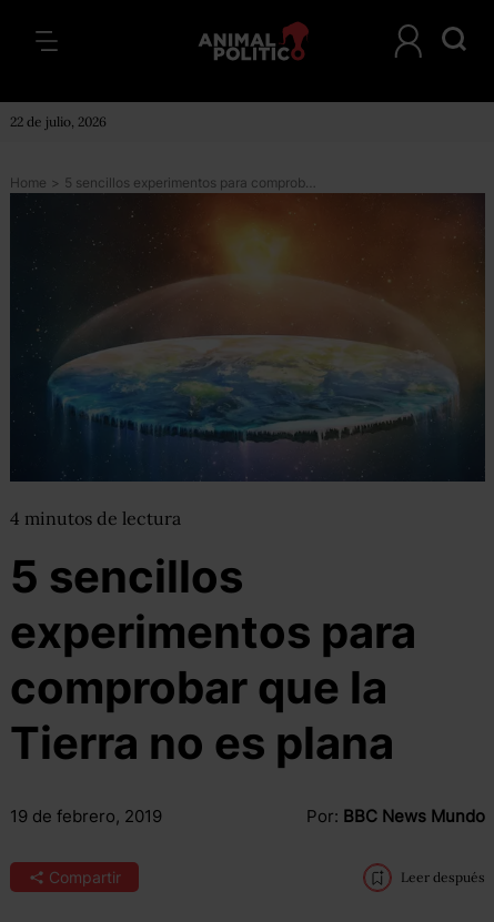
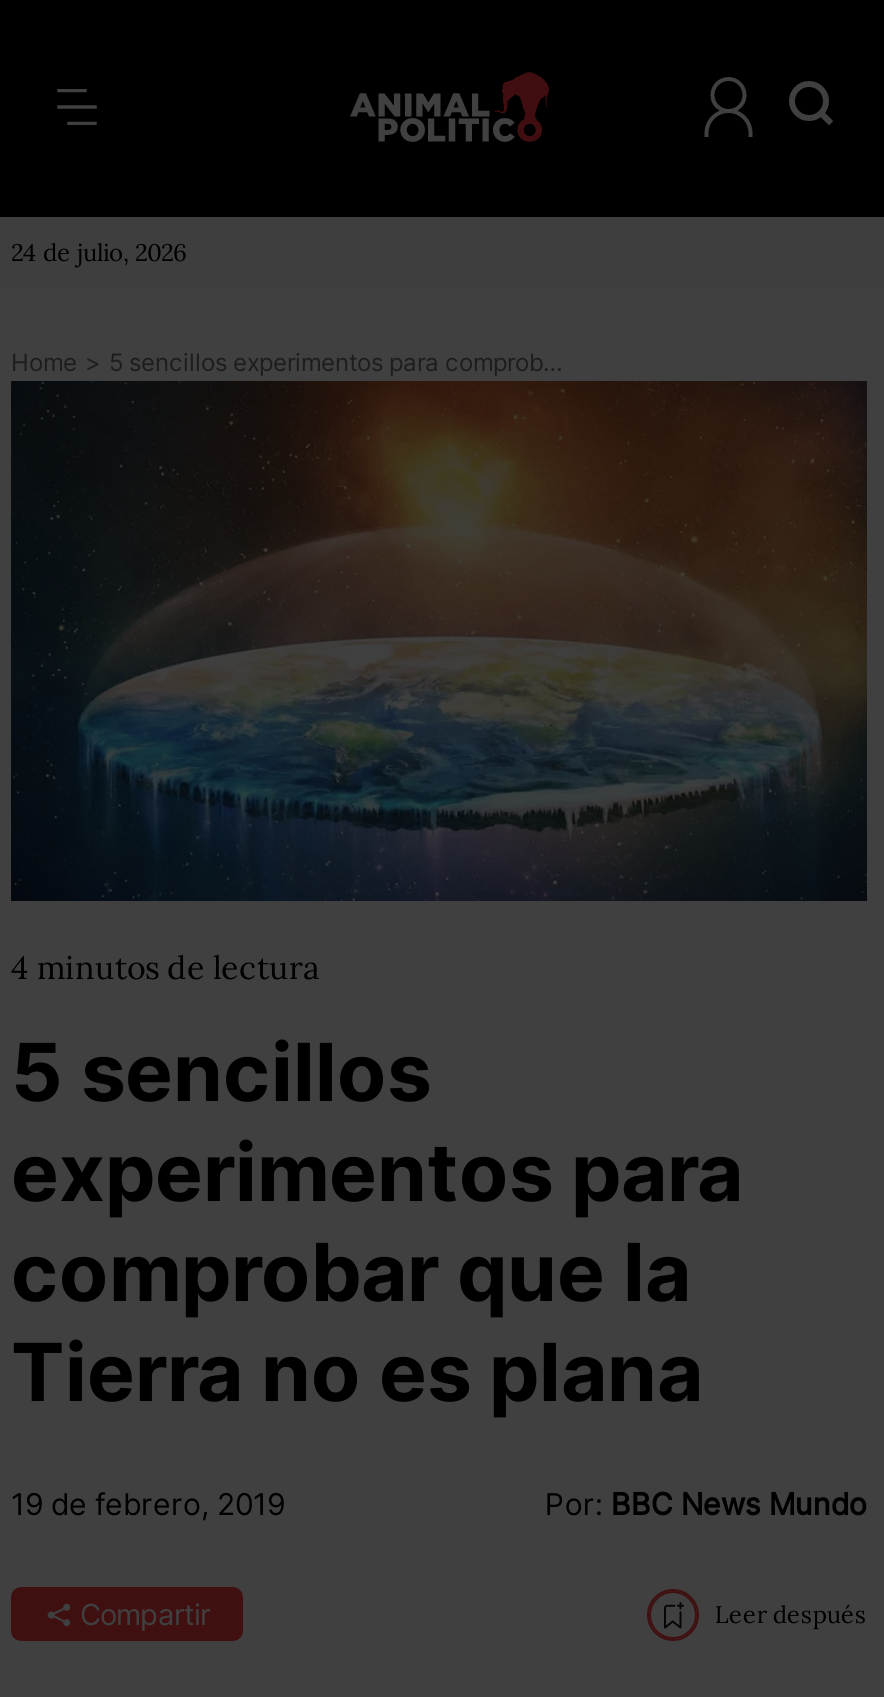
- 22 de julio, 2026
+ 24 de julio, 2026
